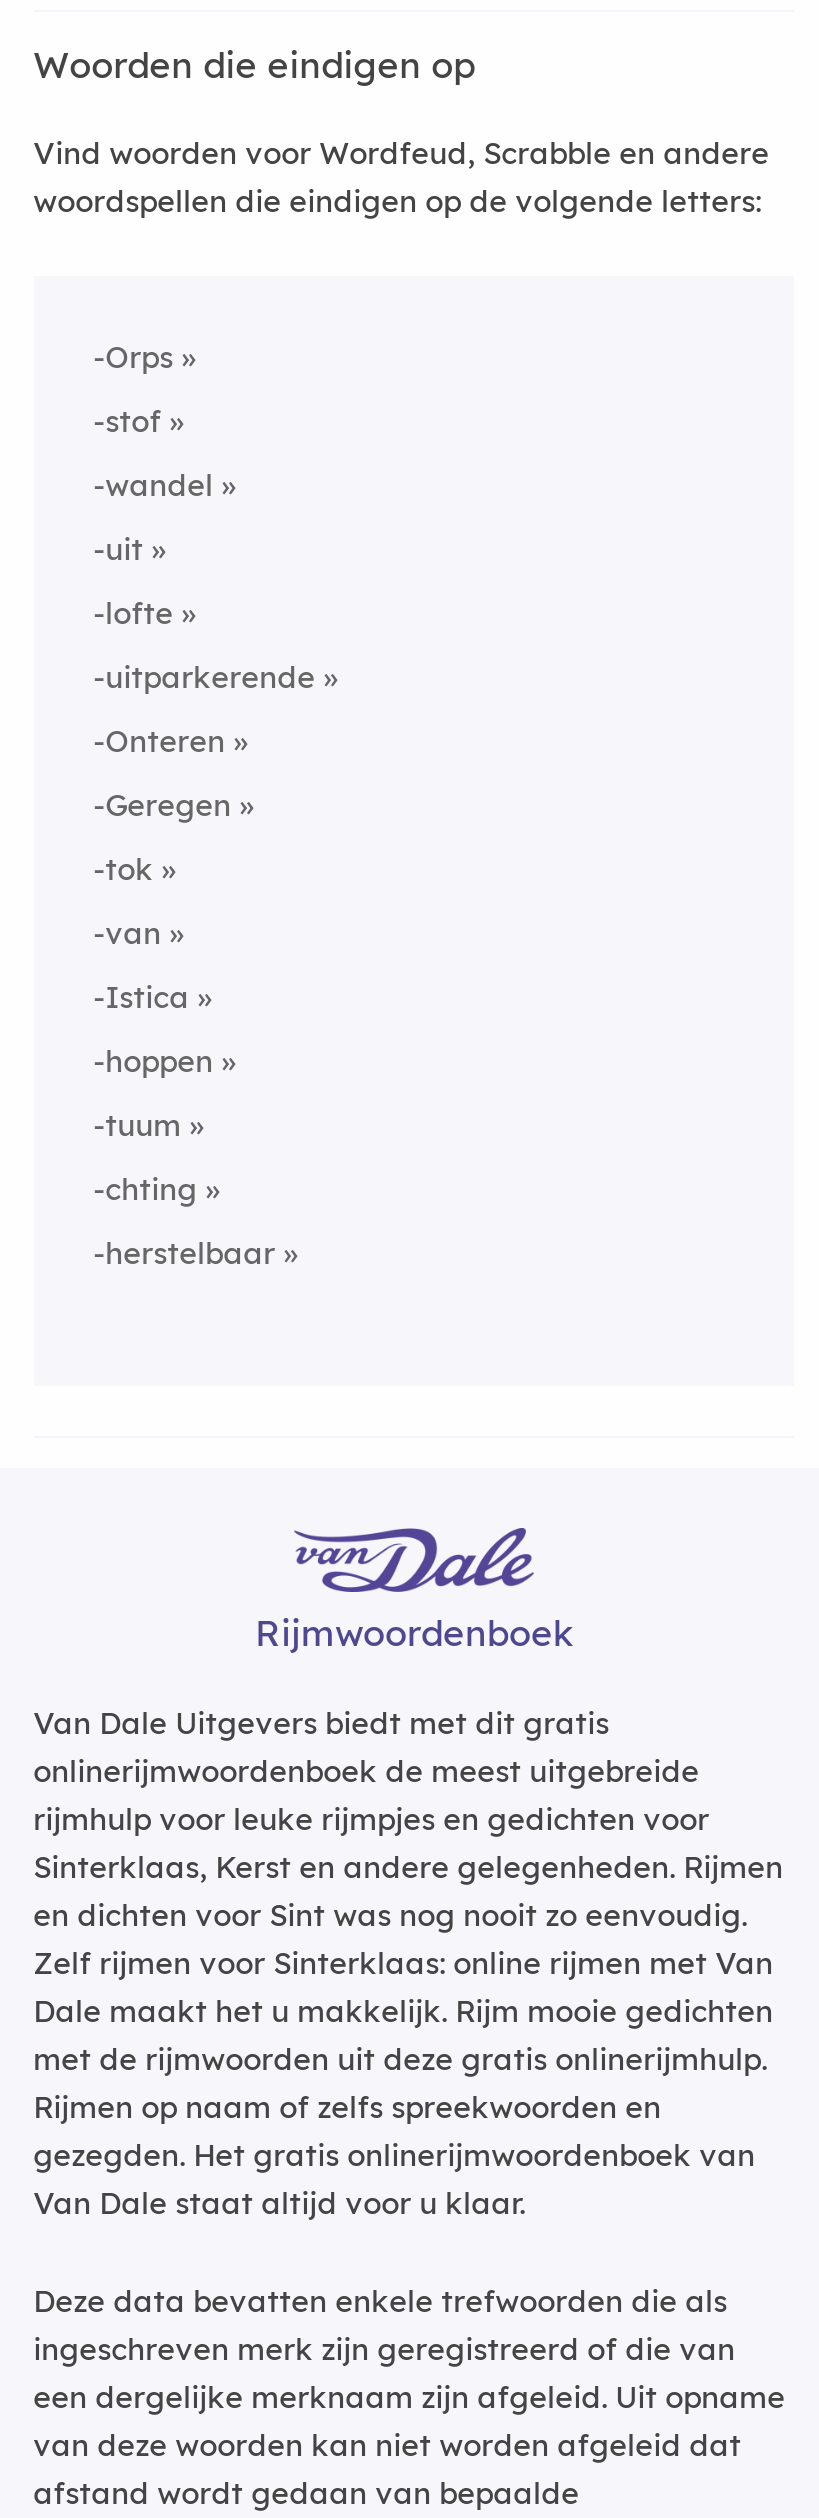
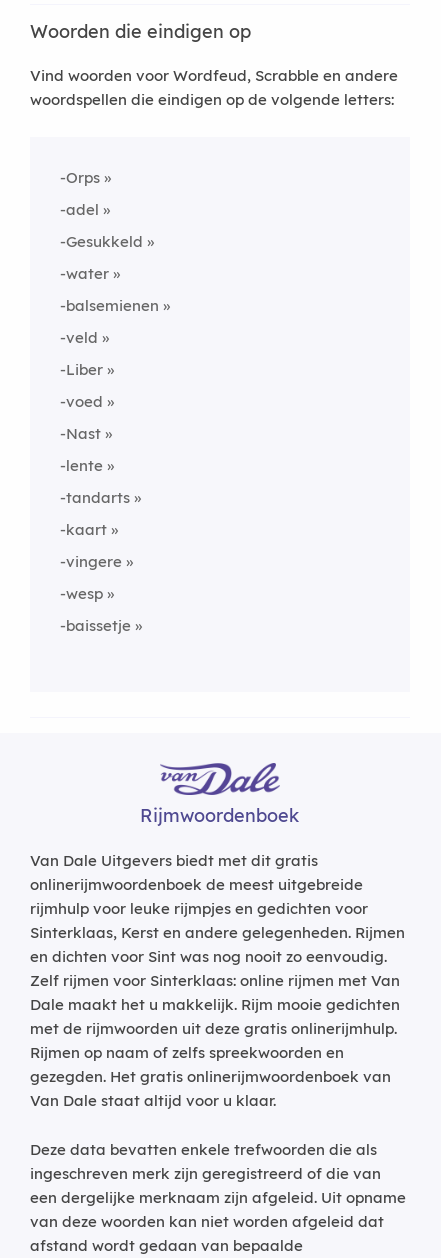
- -stof
+ -adel

- -wandel
+ -Gesukkeld

- -uit
+ -water

- -lofte
+ -balsemienen

- -uitparkerende
+ -veld

- -Onteren
+ -Liber

- -Geregen
+ -voed

- -tok
+ -Nast

- -van
+ -lente

- -Istica
+ -tandarts

- -hoppen
+ -kaart

- -tuum
+ -vingere

- -chting
+ -wesp

- -herstelbaar
+ -baissetje
